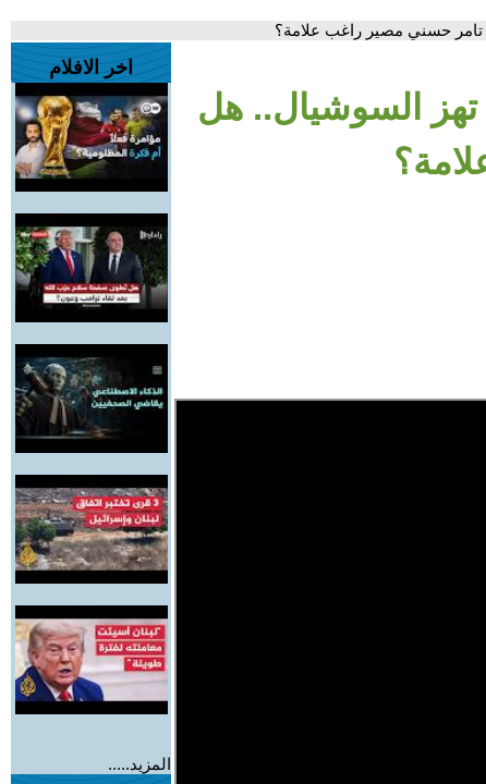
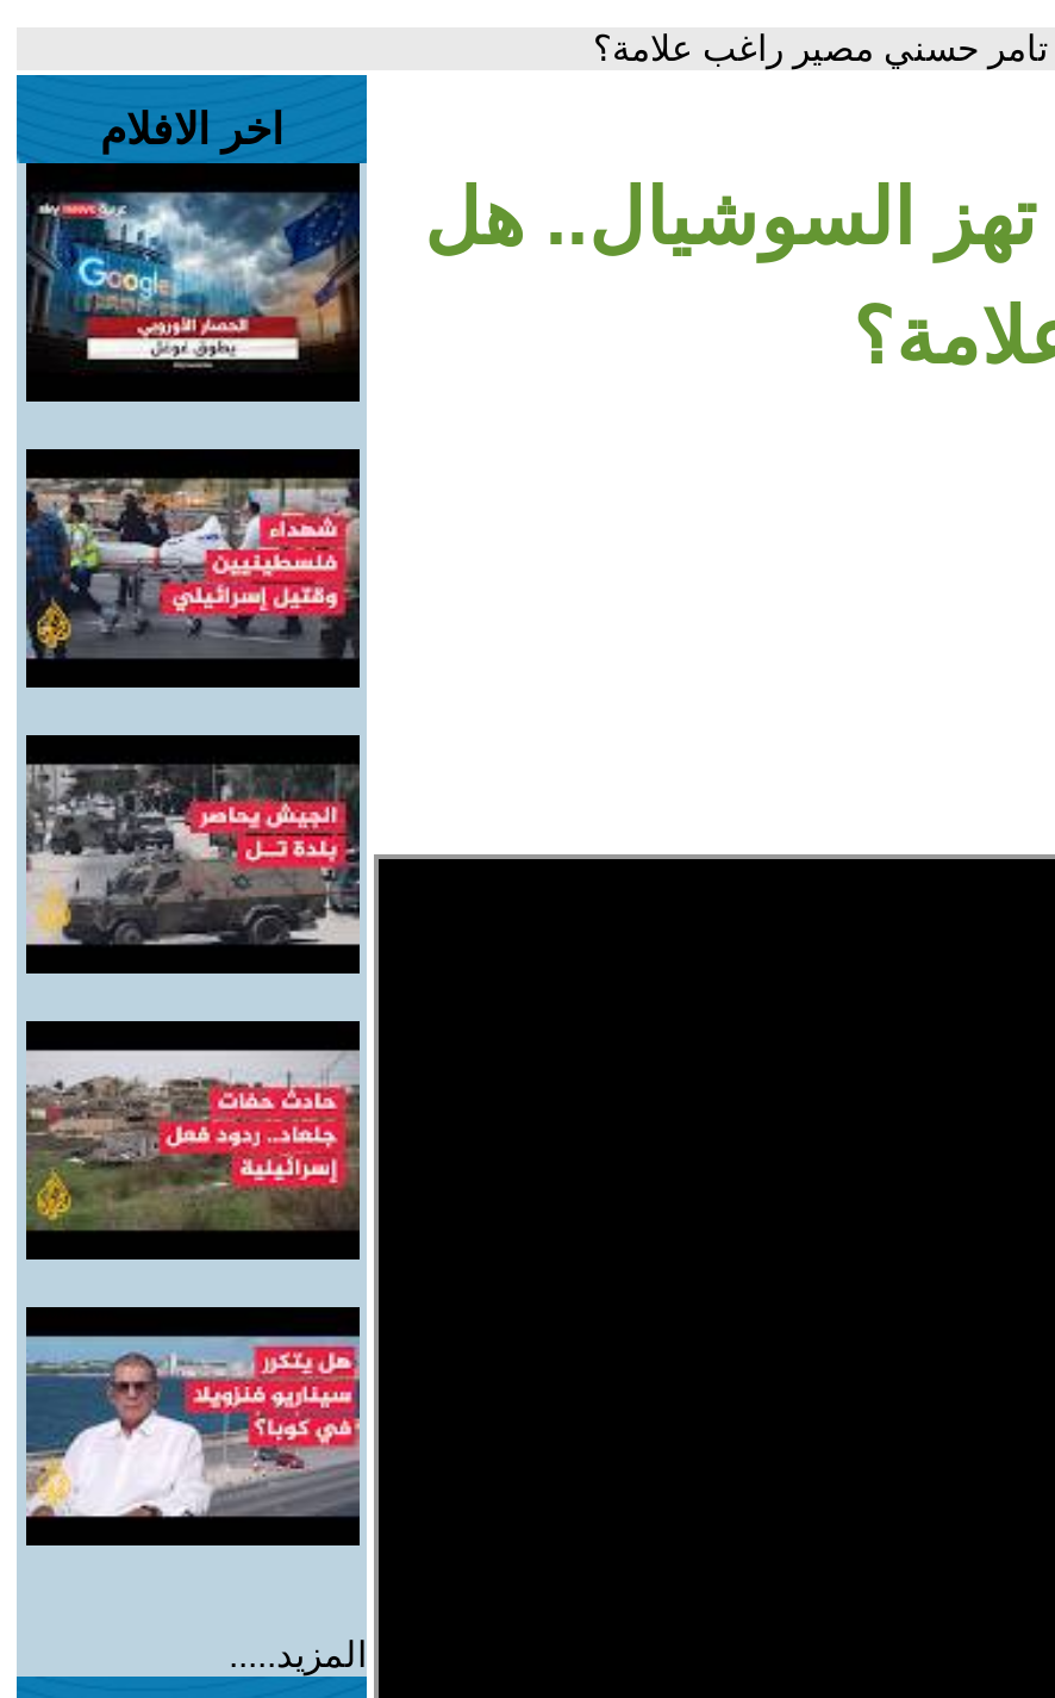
- [image]
+ [image]

- [image]
+ [image]

- [image]
+ [image]

- [image]
+ [image]

- [image]
+ [image]
